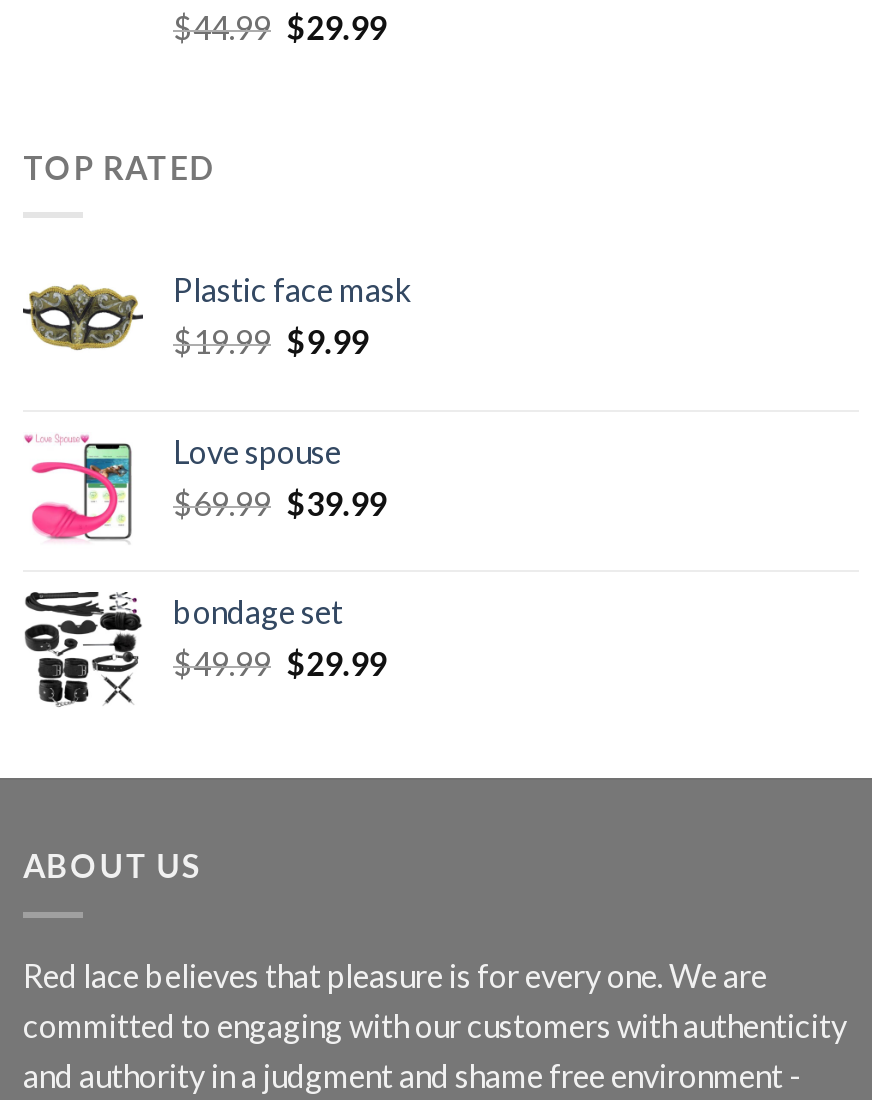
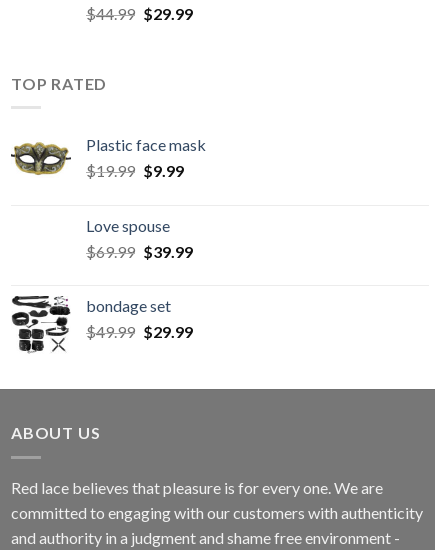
- [image]
